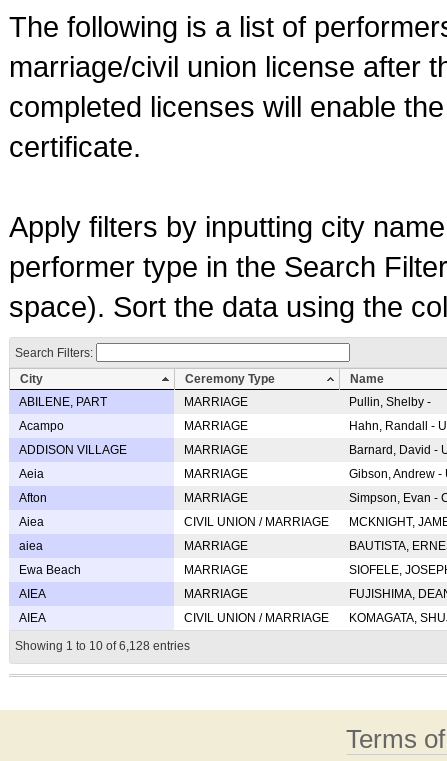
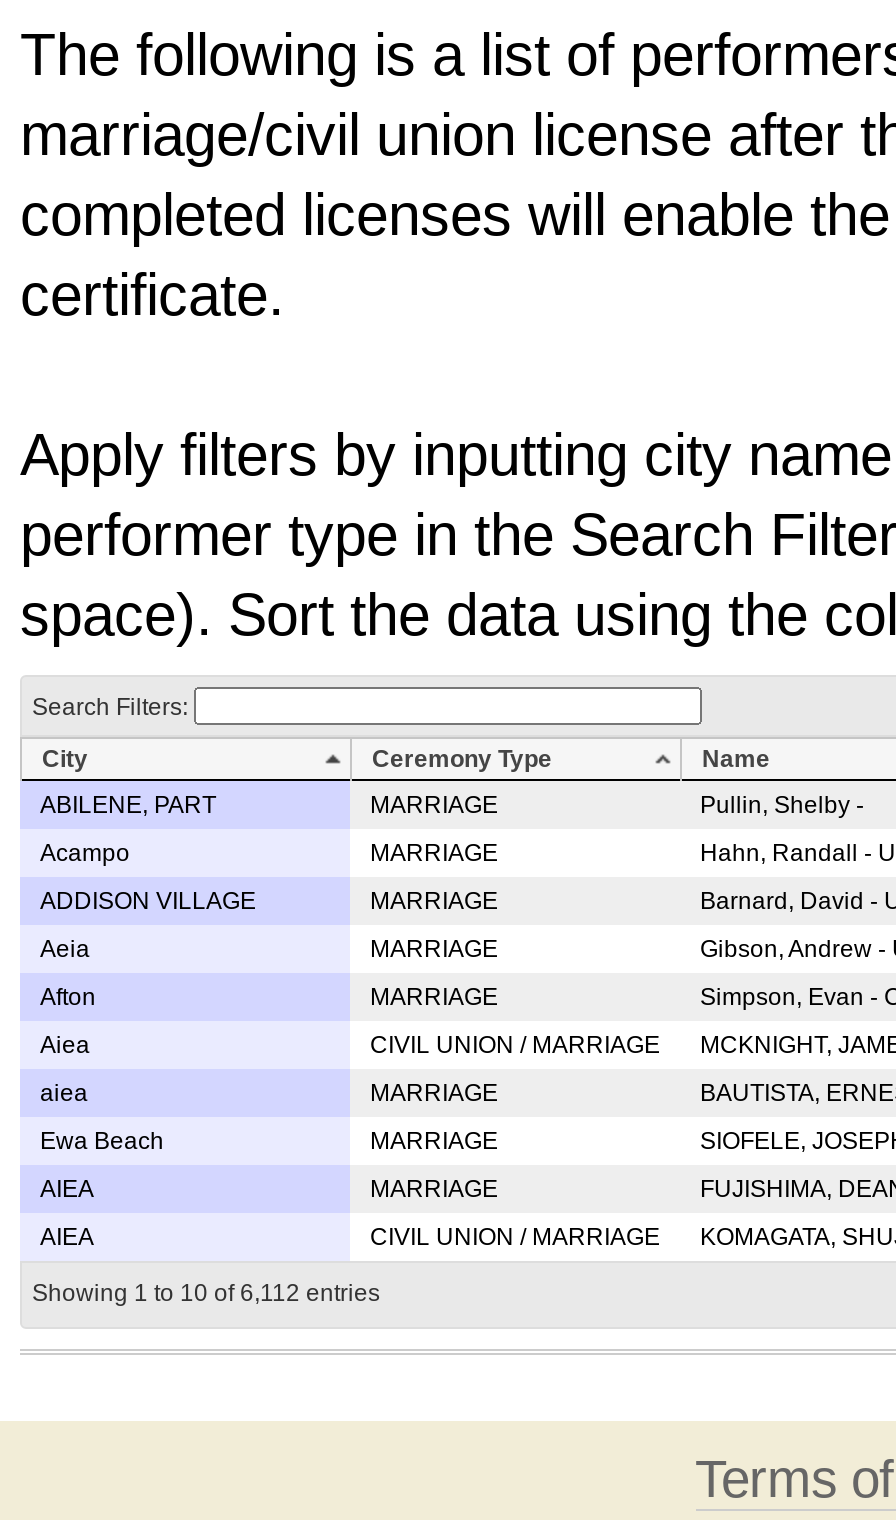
- Showing 1 to 10 of 6,128 entries
+ Showing 1 to 10 of 6,112 entries
